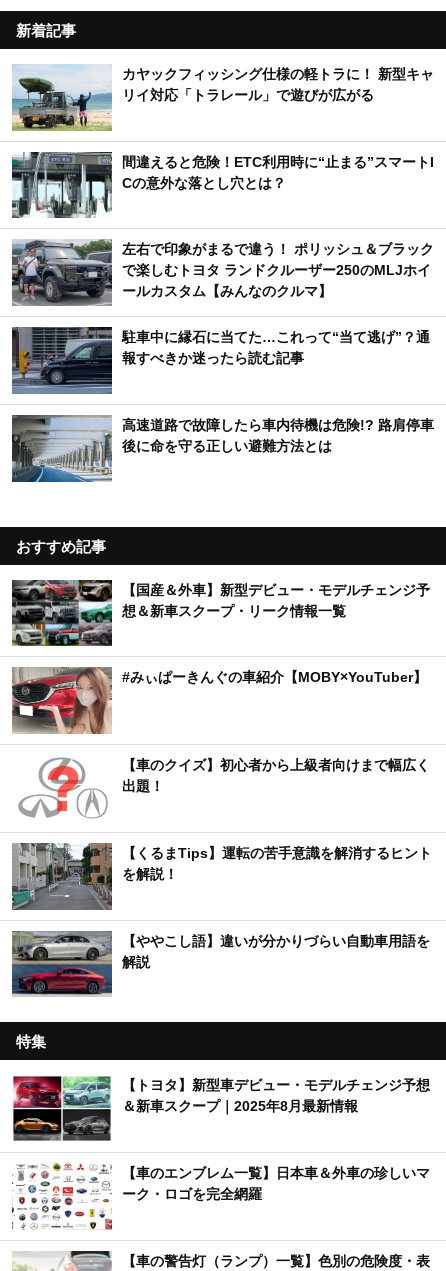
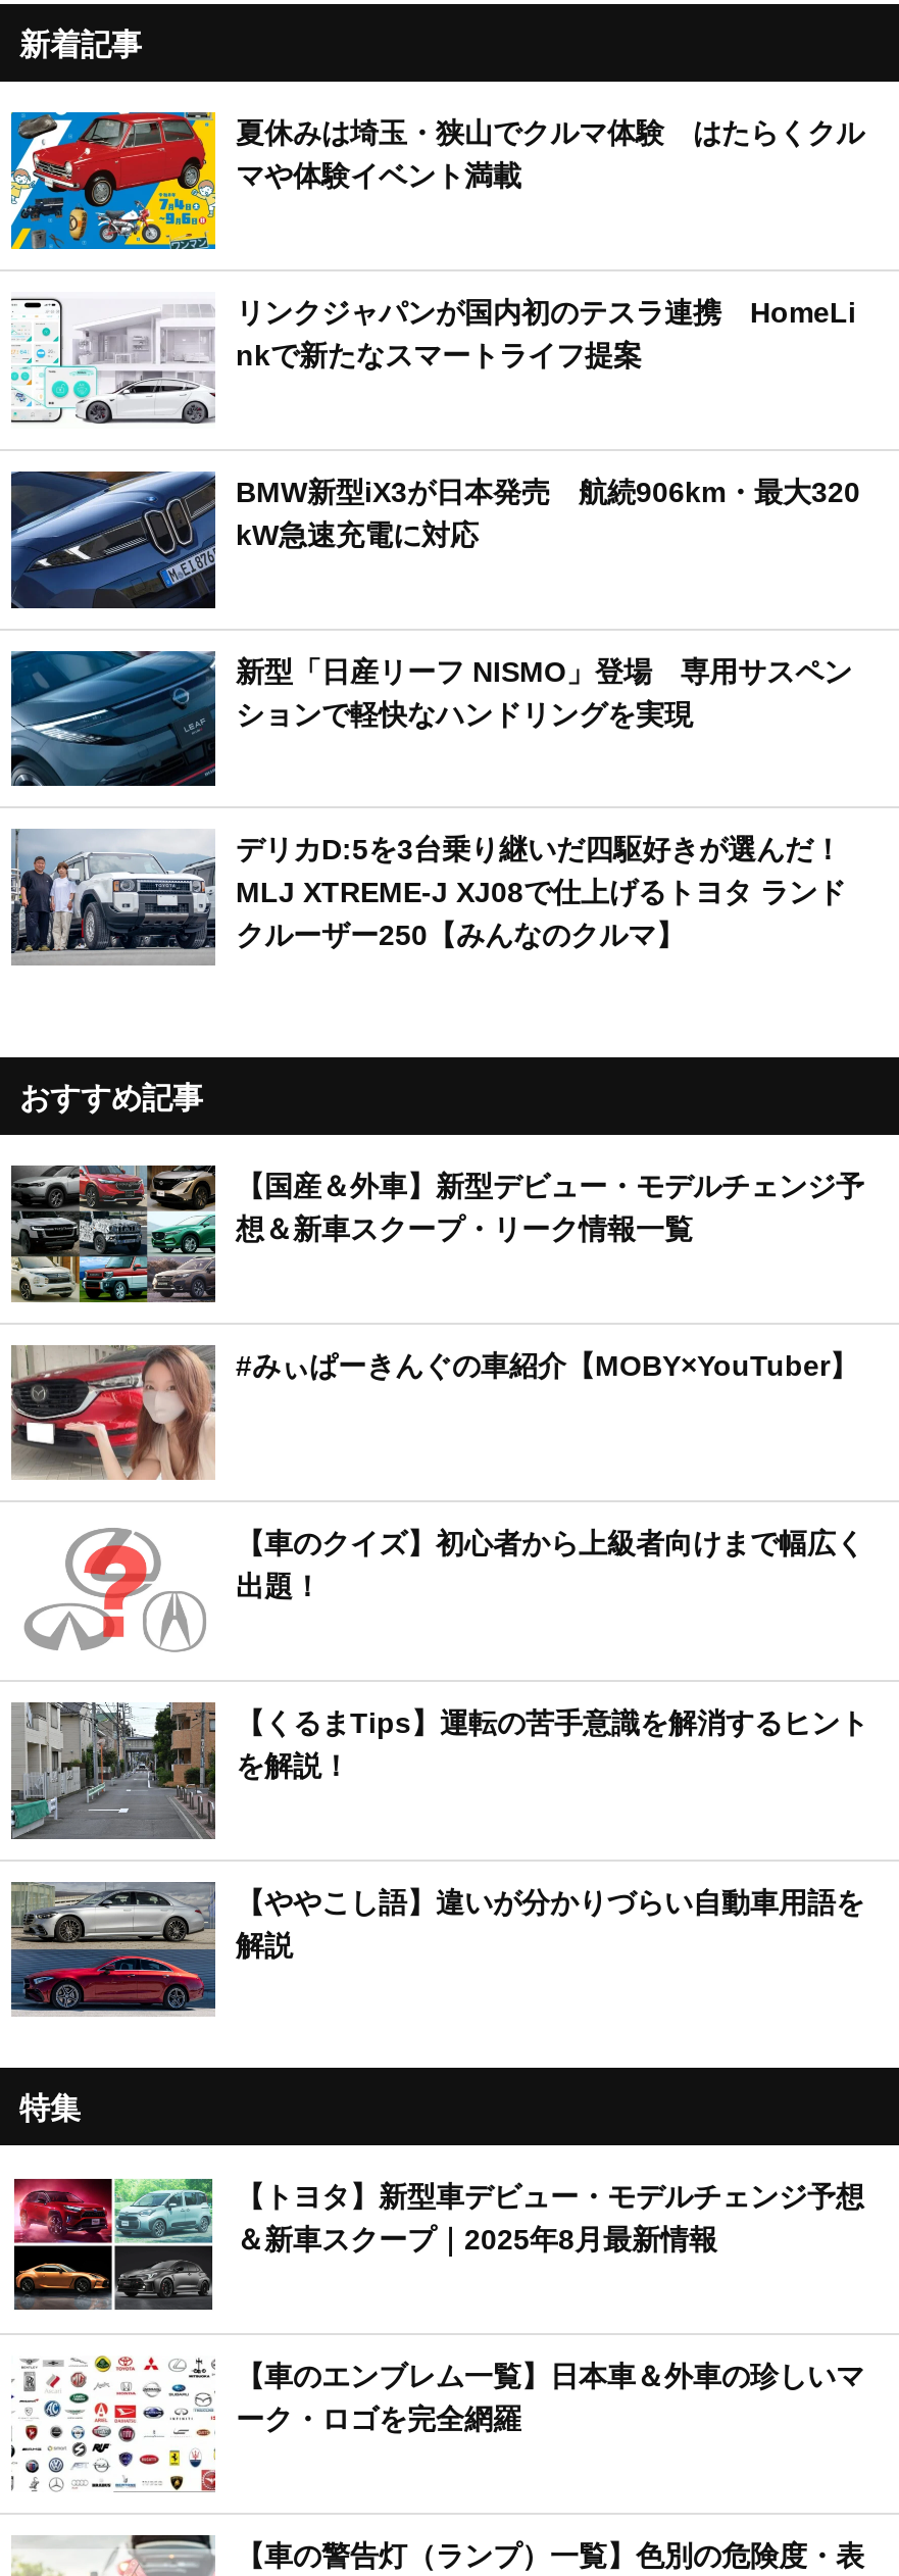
- [image]
- カヤックフィッシング仕様の軽トラに！ 新型キャ
- リイ対応「トラレール」で遊びが広がる
+ [image]
+ 夏休みは埼玉・狭山でクルマ体験 はたらくクル
+ マや体験イベント満載

- [image]
- 間違えると危険！ETC利用時に“止まる”スマートI
- Cの意外な落とし穴とは？
+ [image]
+ リンクジャパンが国内初のテスラ連携 HomeLi
+ nkで新たなスマートライフ提案

- [image]
- 左右で印象がまるで違う！ ポリッシュ＆ブラック
- で楽しむトヨタ ランドクルーザー250のMLJホイ
- ールカスタム【みんなのクルマ】
+ [image]
+ BMW新型iX3が日本発売 航続906km・最大320
+ kW急速充電に対応

- [image]
- 駐車中に縁石に当てた…これって“当て逃げ”？通
- 報すべきか迷ったら読む記事
+ [image]
+ 新型「日産リーフ NISMO」登場 専用サスペン
+ ションで軽快なハンドリングを実現

- [image]
- 高速道路で故障したら車内待機は危険!? 路肩停車
- 後に命を守る正しい避難方法とは
+ [image]
+ デリカD:5を3台乗り継いだ四駆好きが選んだ！
+ MLJ XTREME-J XJ08で仕上げるトヨタ ランド
+ クルーザー250【みんなのクルマ】
